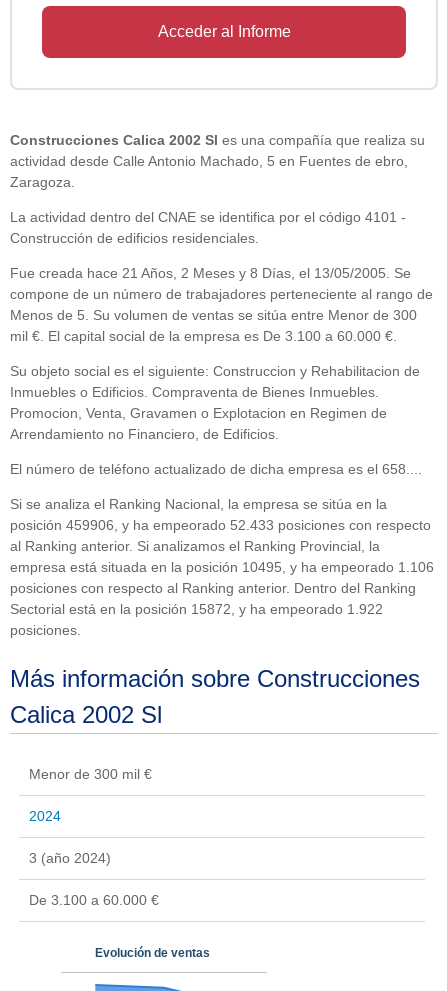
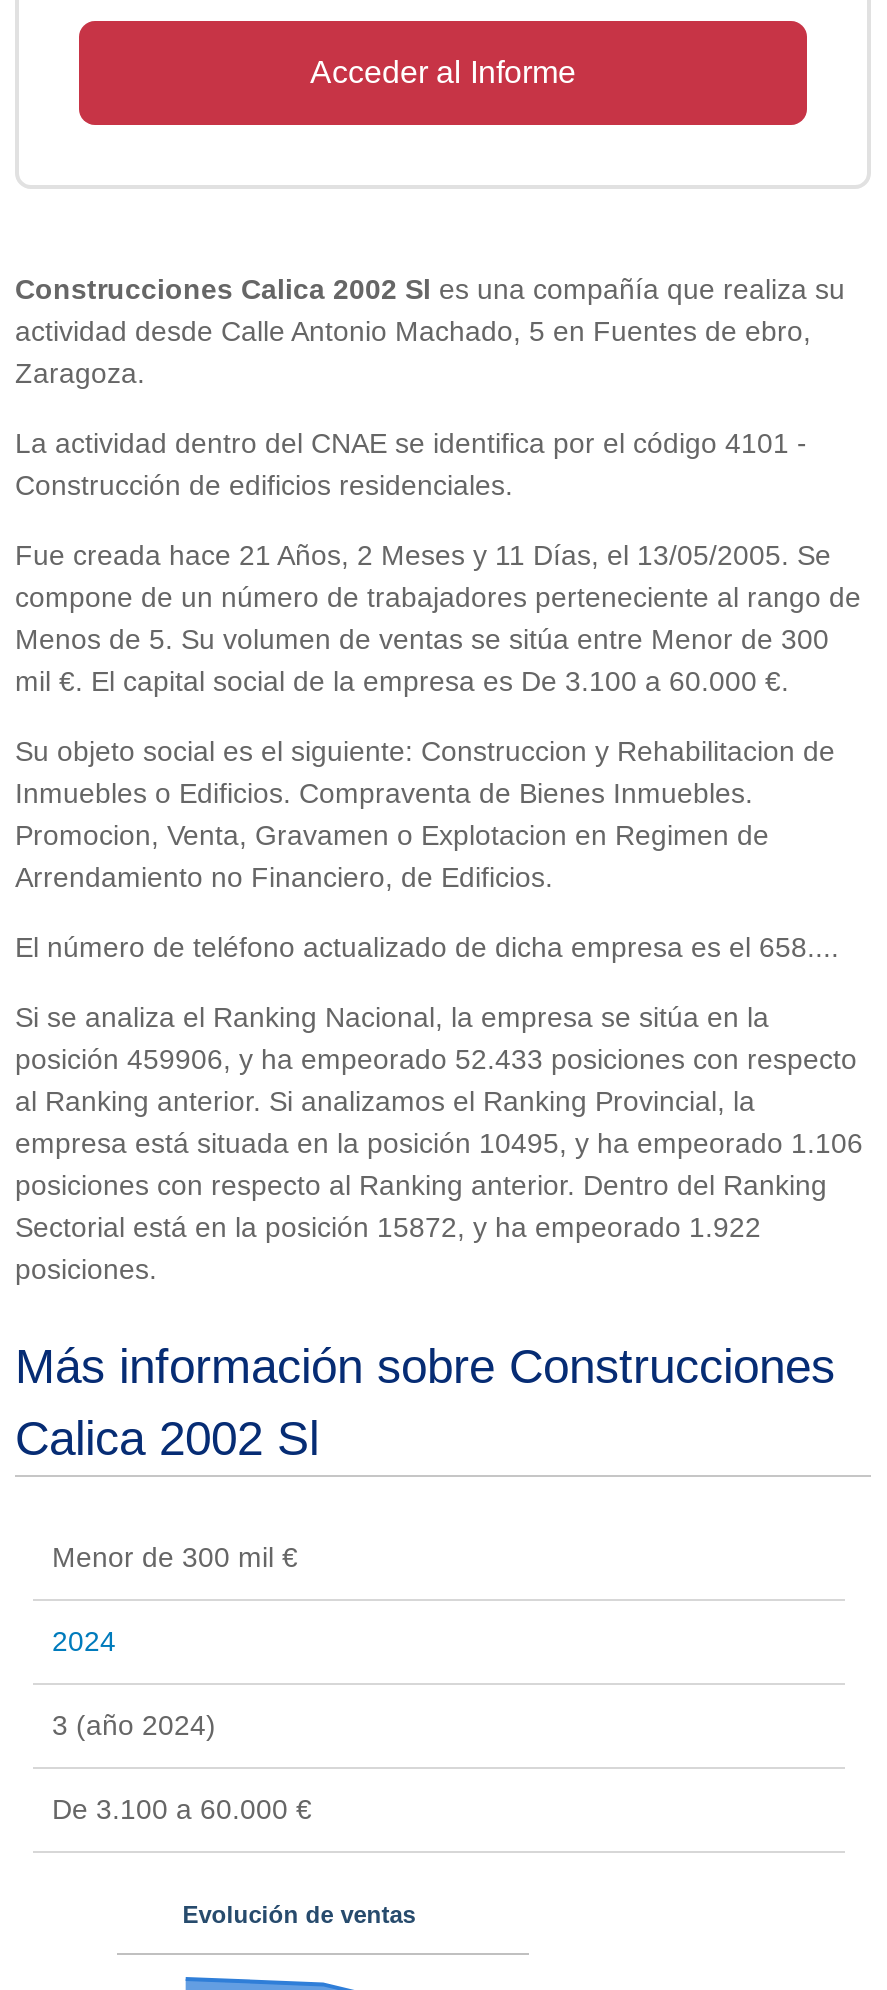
- Fue creada hace 21 Años, 2 Meses y 8 Días, el 13/05/2005. Se
+ Fue creada hace 21 Años, 2 Meses y 11 Días, el 13/05/2005. Se
